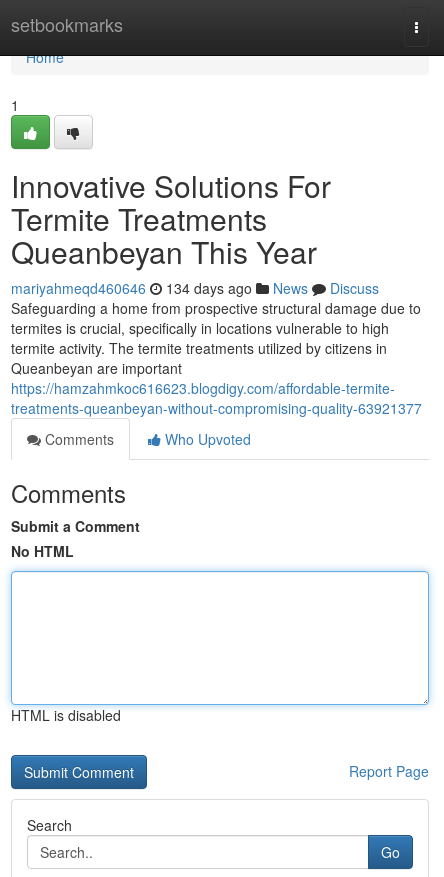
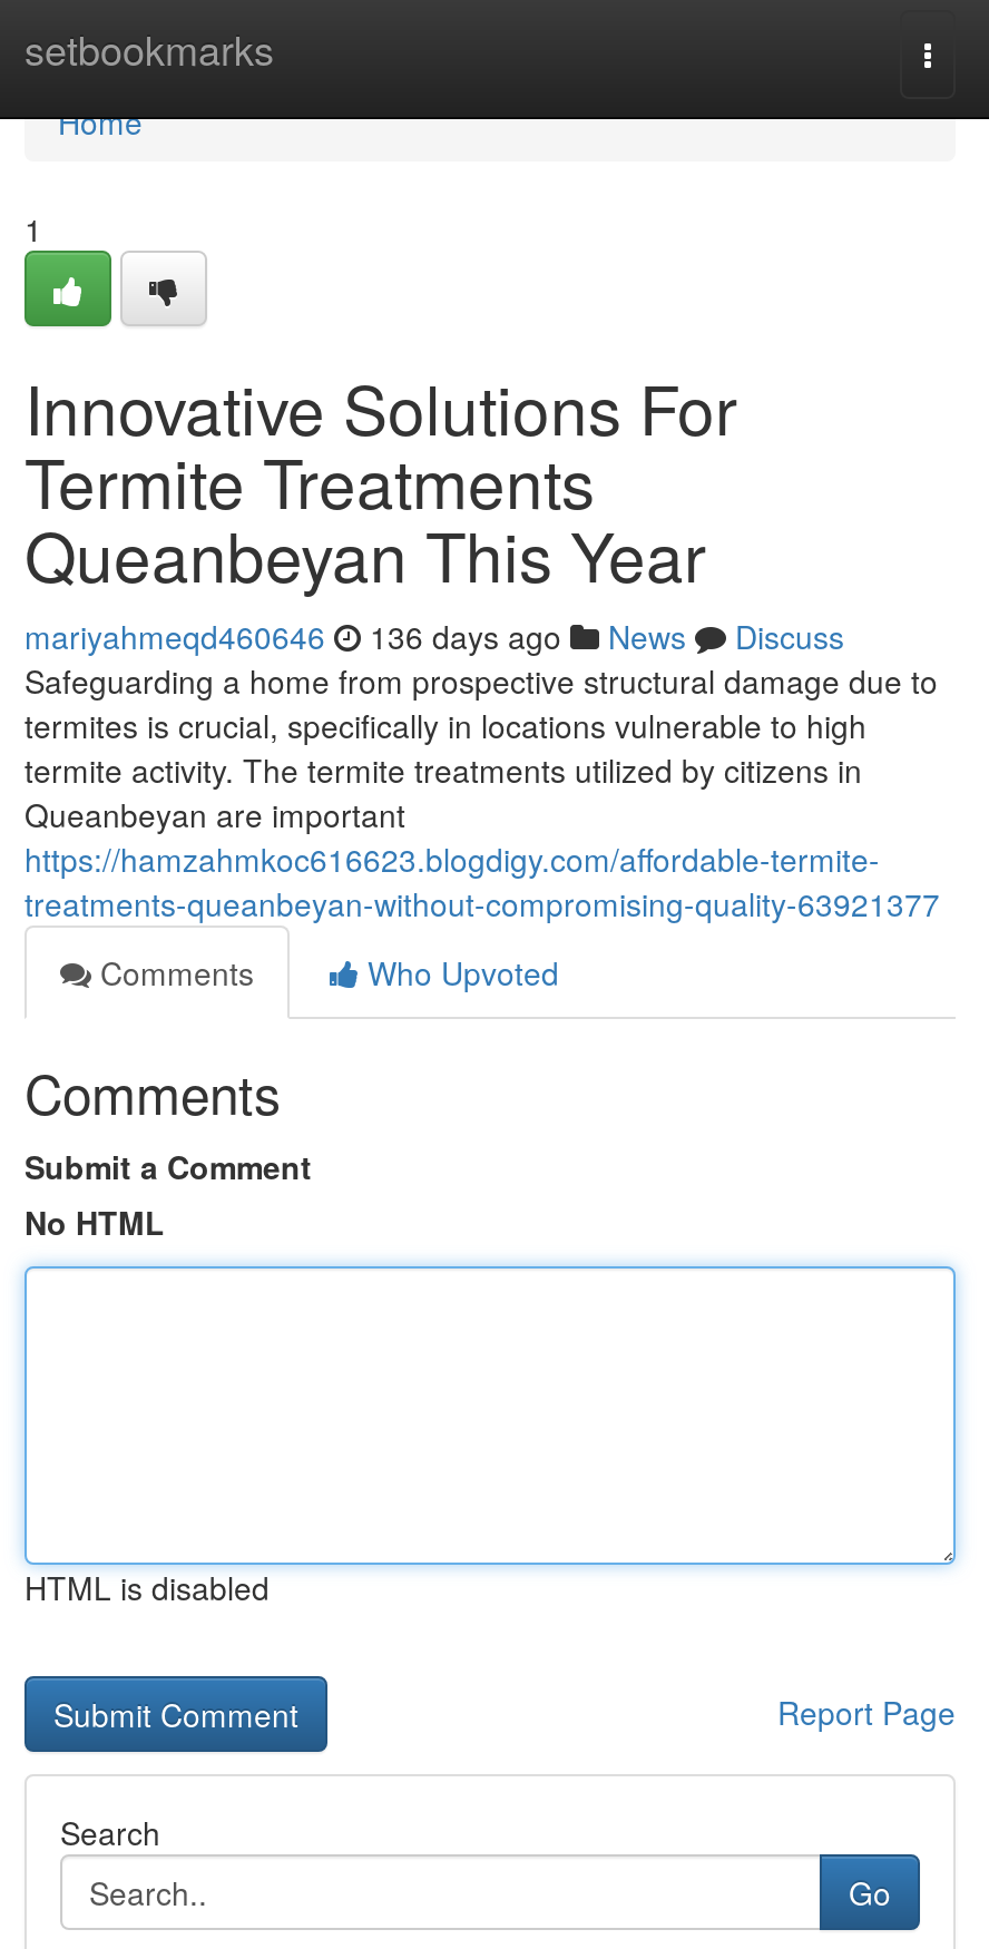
- mariyahmeqd460646 134 days ago News Discuss
+ mariyahmeqd460646 136 days ago News Discuss
